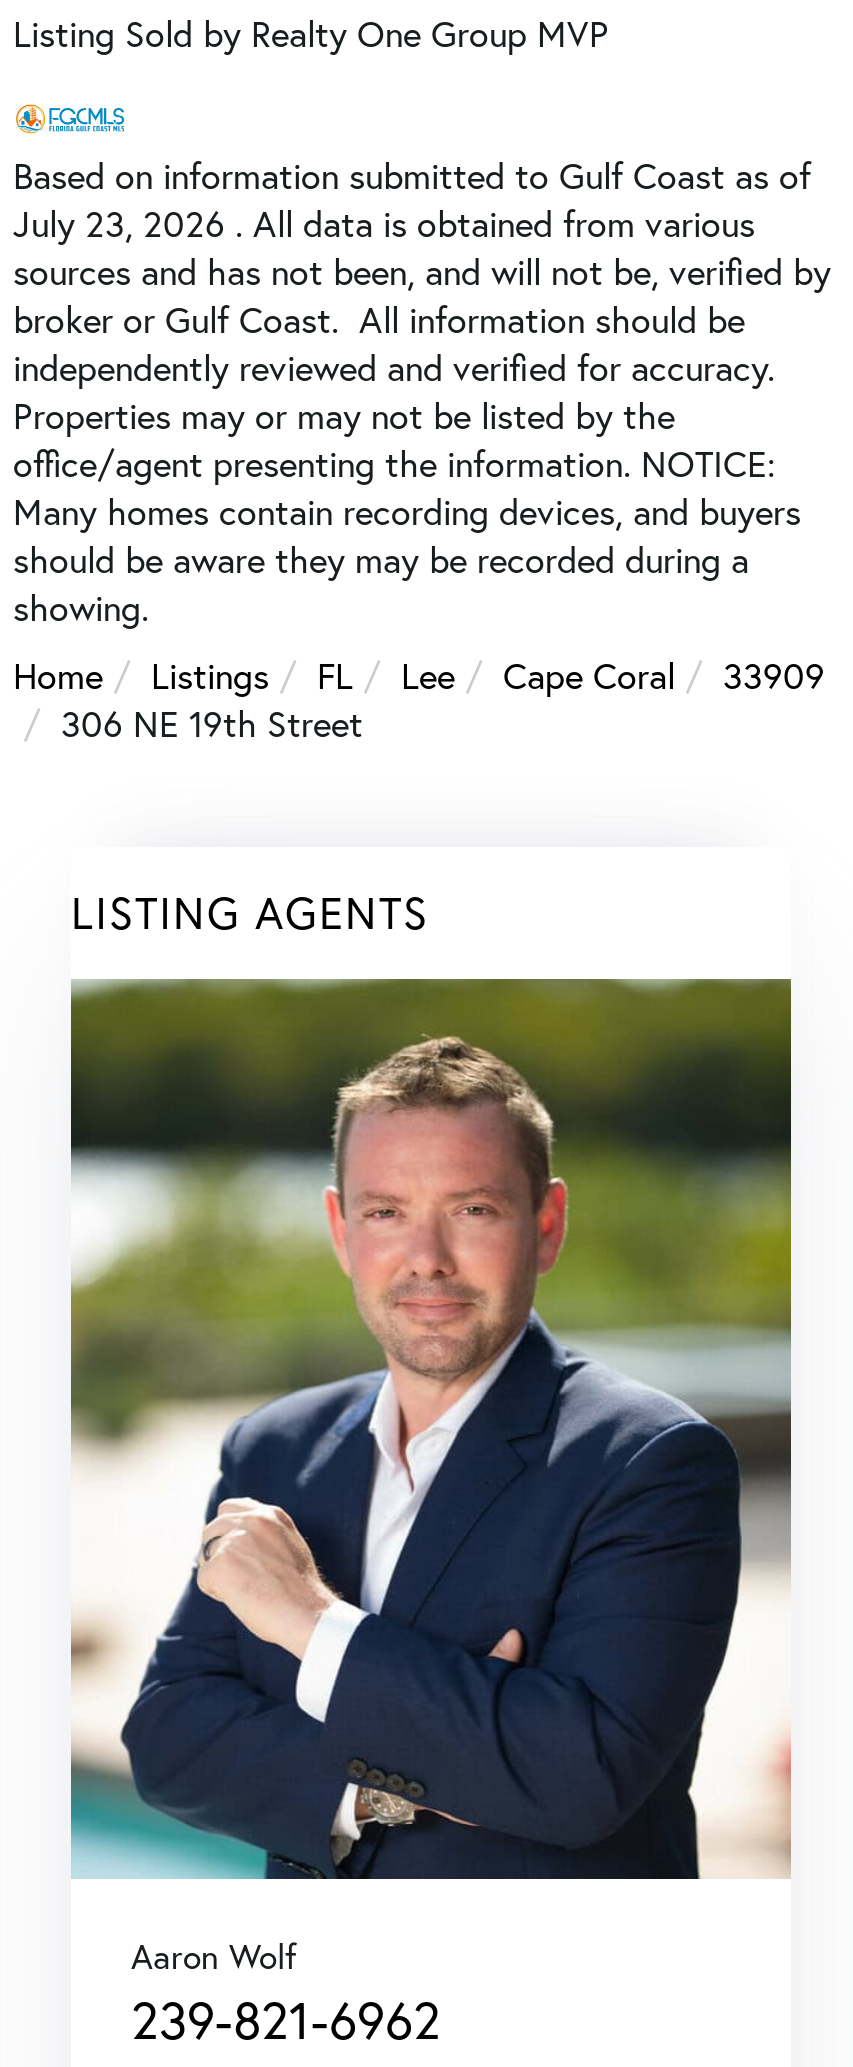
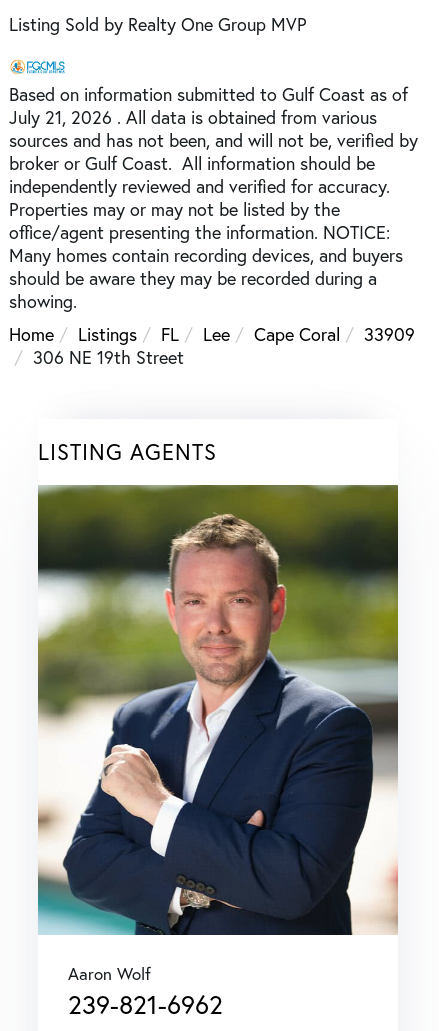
- July 23, 2026 . All data is obtained from various
+ July 21, 2026 . All data is obtained from various
